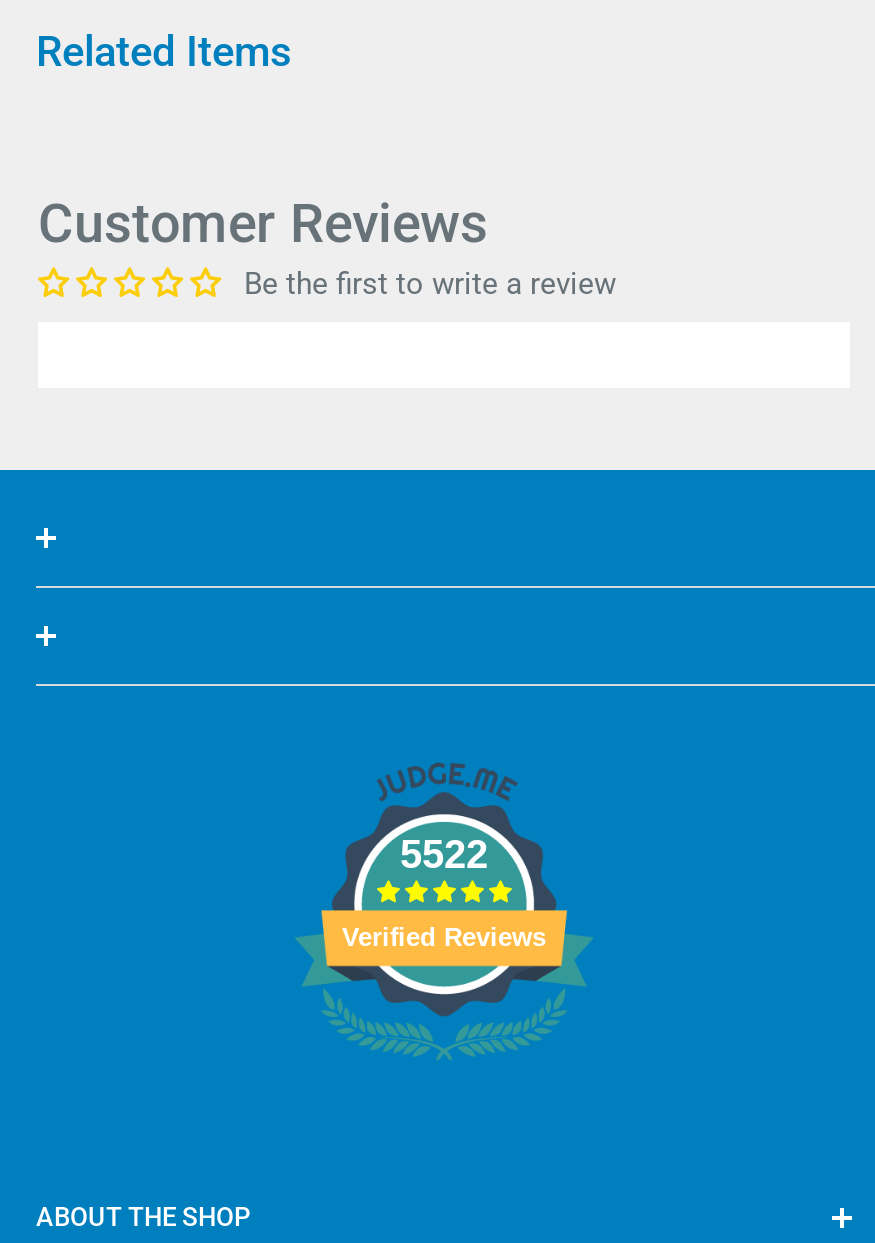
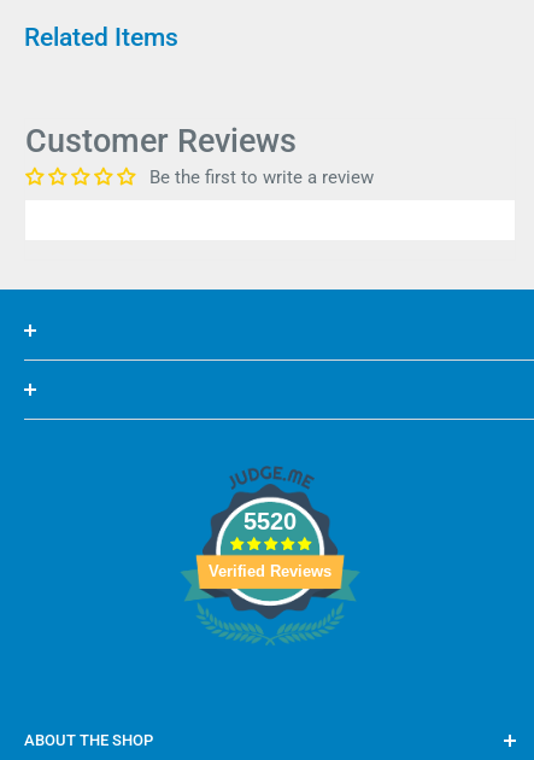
- 5522
+ 5520
